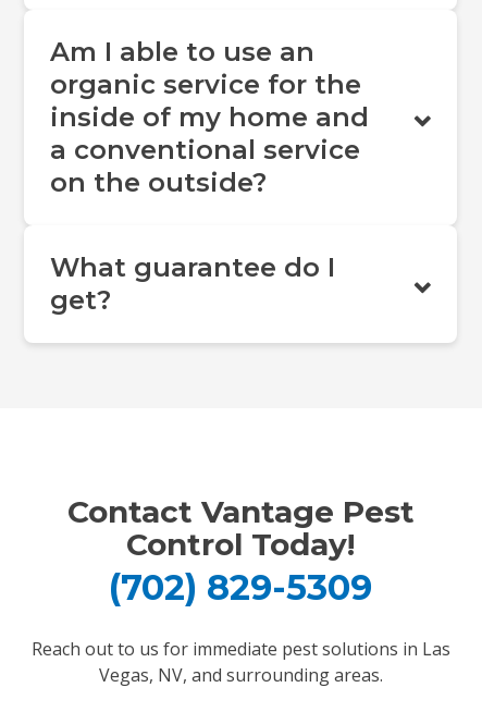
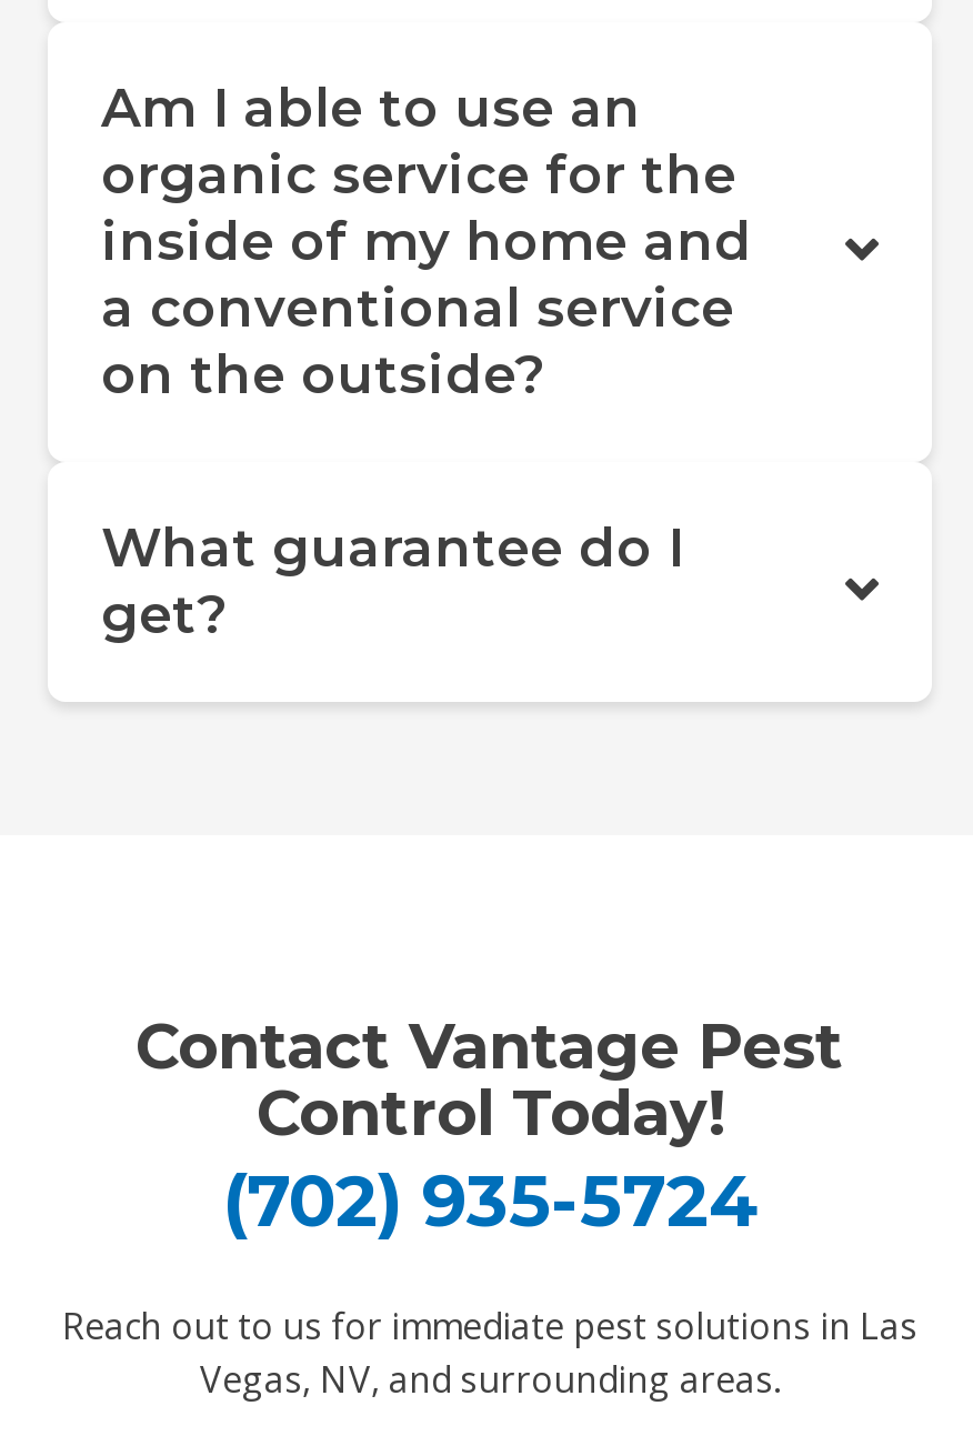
- (702) 829-5309
+ (702) 935-5724
